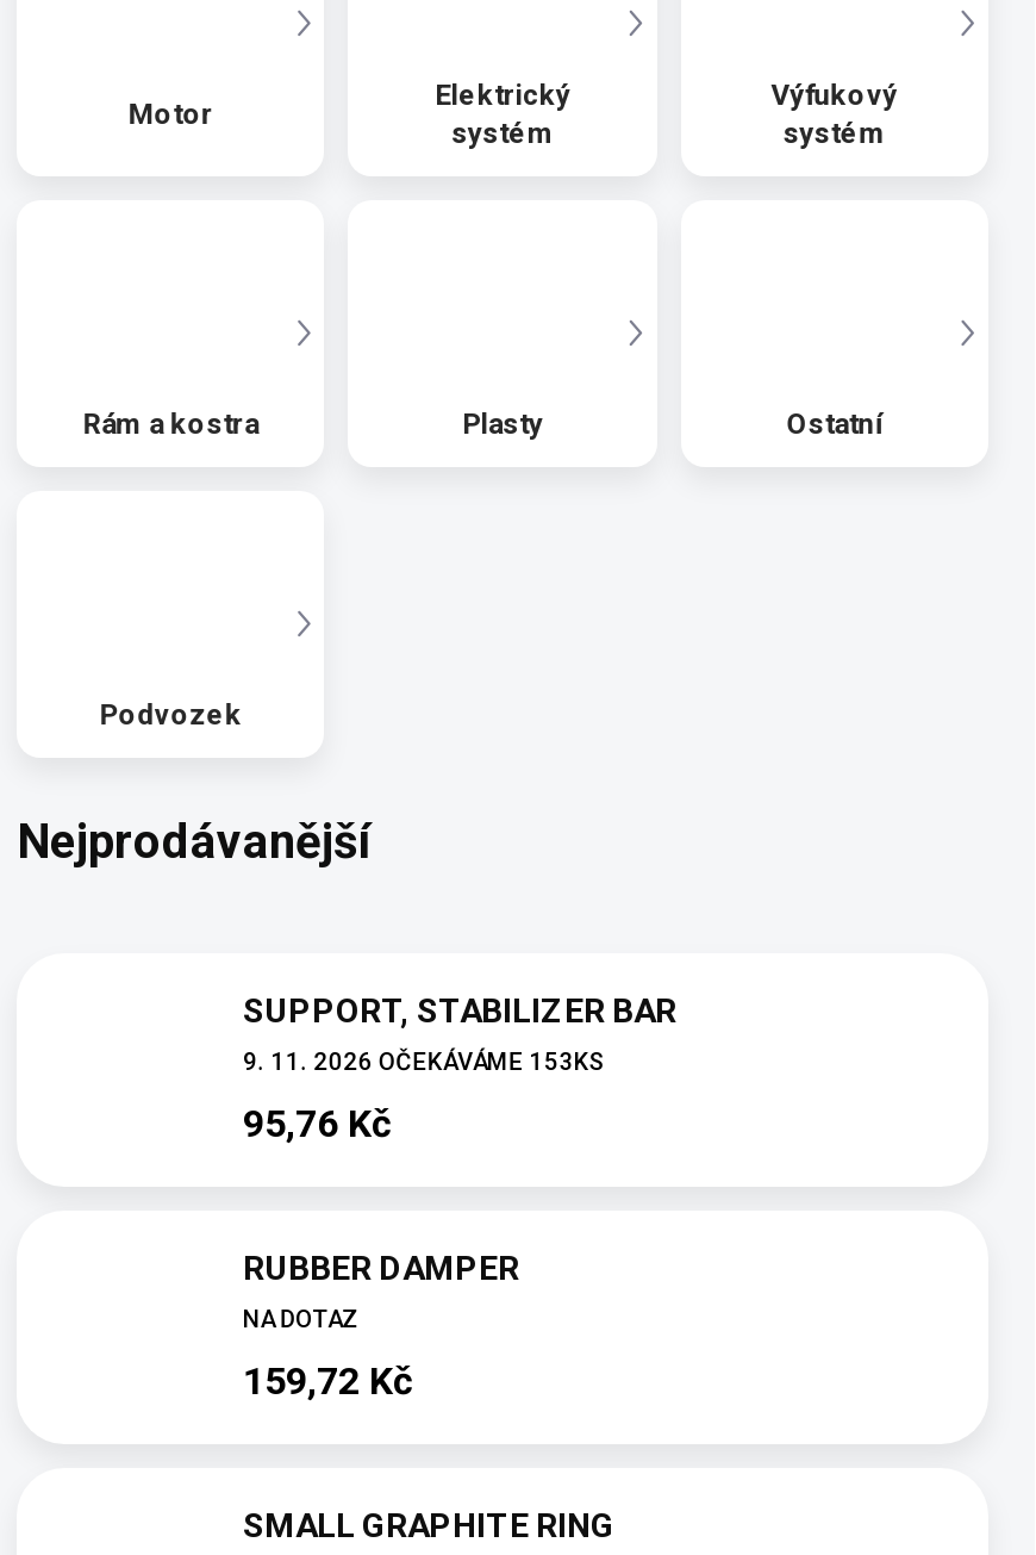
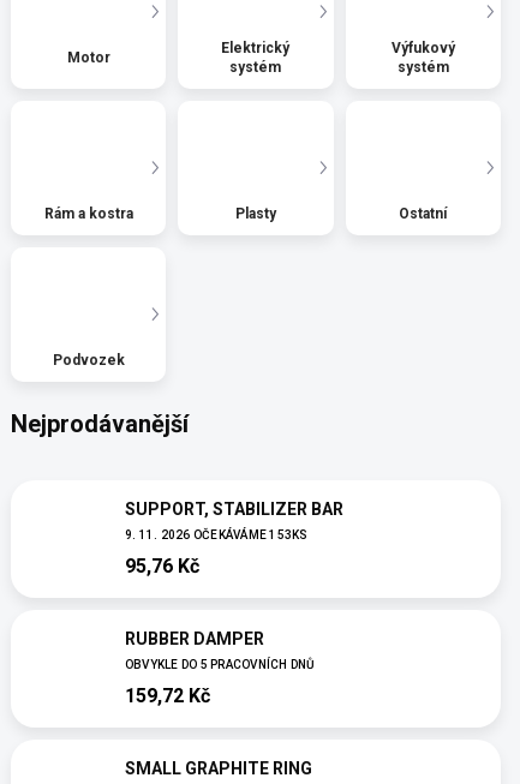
- NA DOTAZ
+ OBVYKLE DO 5 PRACOVNÍCH DNŮ
